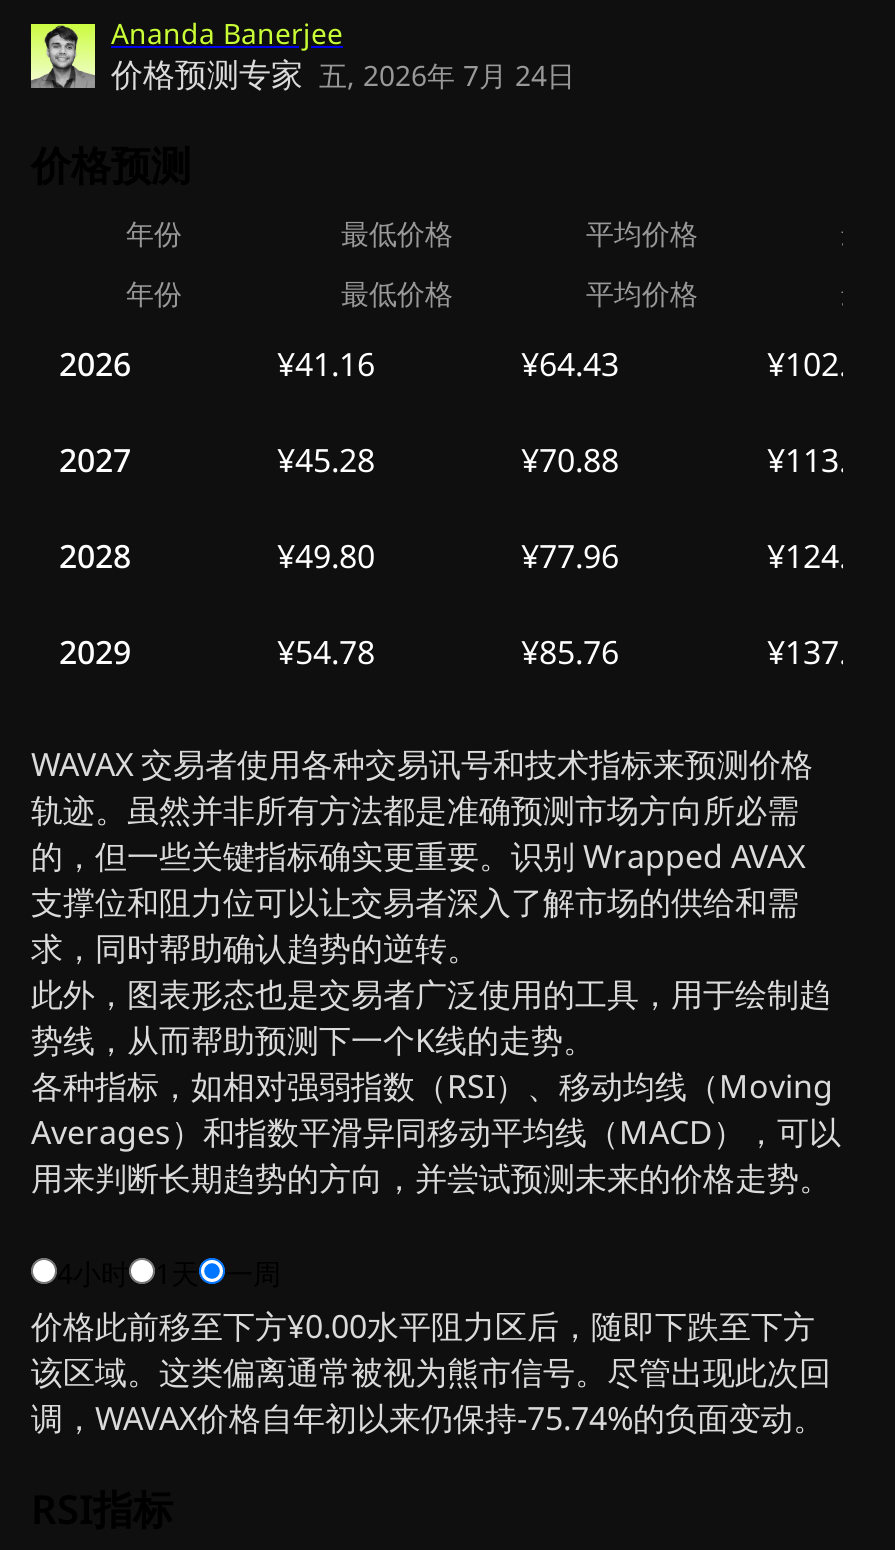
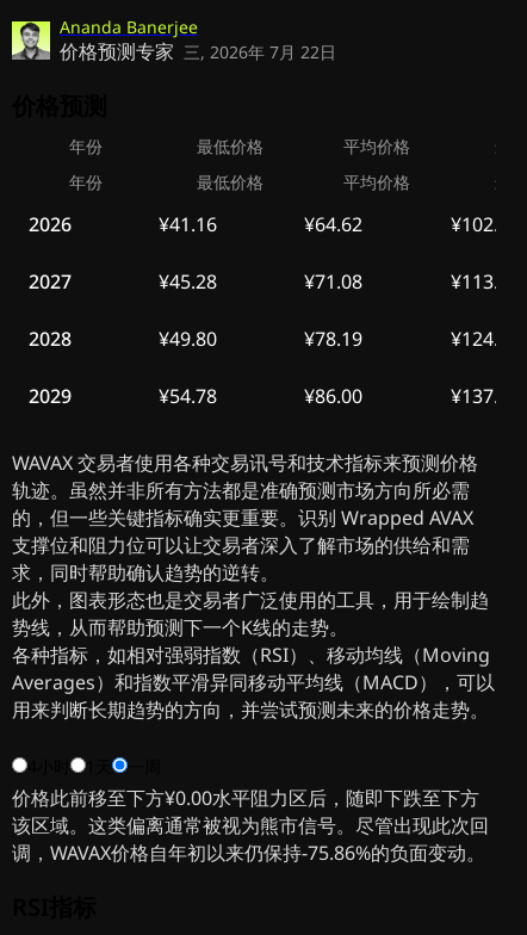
- 价格预测专家 五, 2026年 7月 24日
+ 价格预测专家 三, 2026年 7月 22日

- ¥64.43
+ ¥64.62

- ¥70.88
+ ¥71.08

- ¥77.96
+ ¥78.19

- ¥85.76
+ ¥86.00

- 调，WAVAX价格自年初以来仍保持-75.74%的负面变动。
+ 调，WAVAX价格自年初以来仍保持-75.86%的负面变动。
